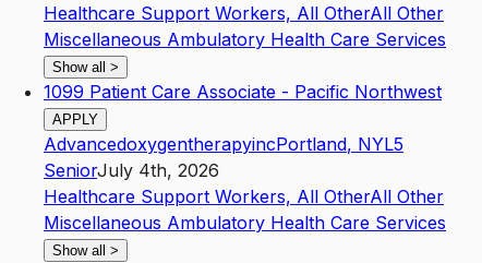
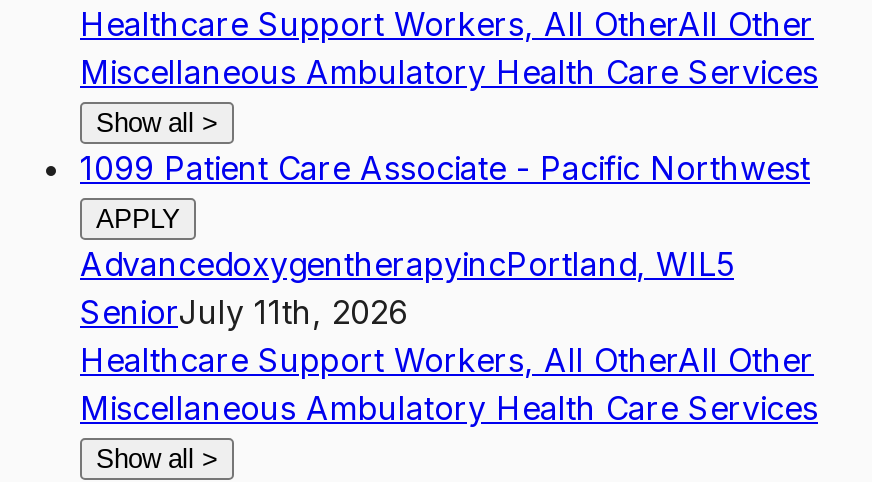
- AdvancedoxygentherapyincPortland, NY L5
+ AdvancedoxygentherapyincPortland, WI L5

- SeniorJuly 4th, 2026
+ SeniorJuly 11th, 2026
